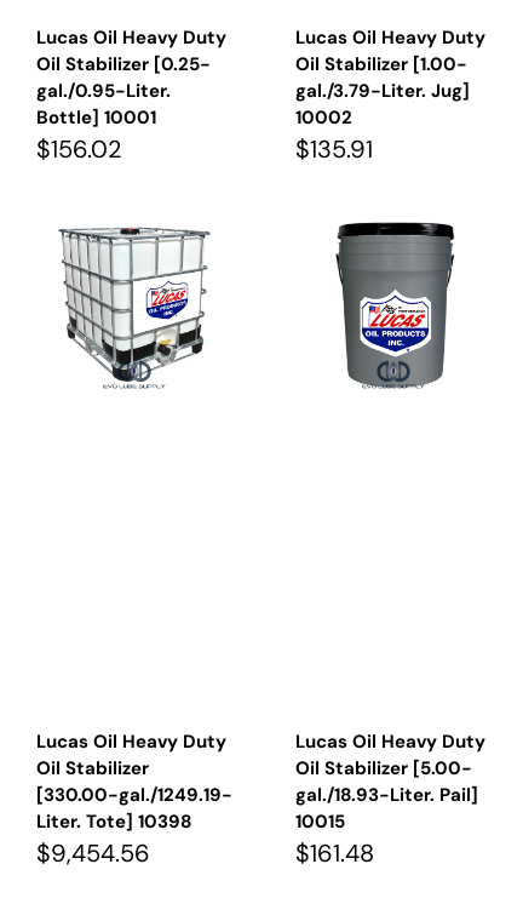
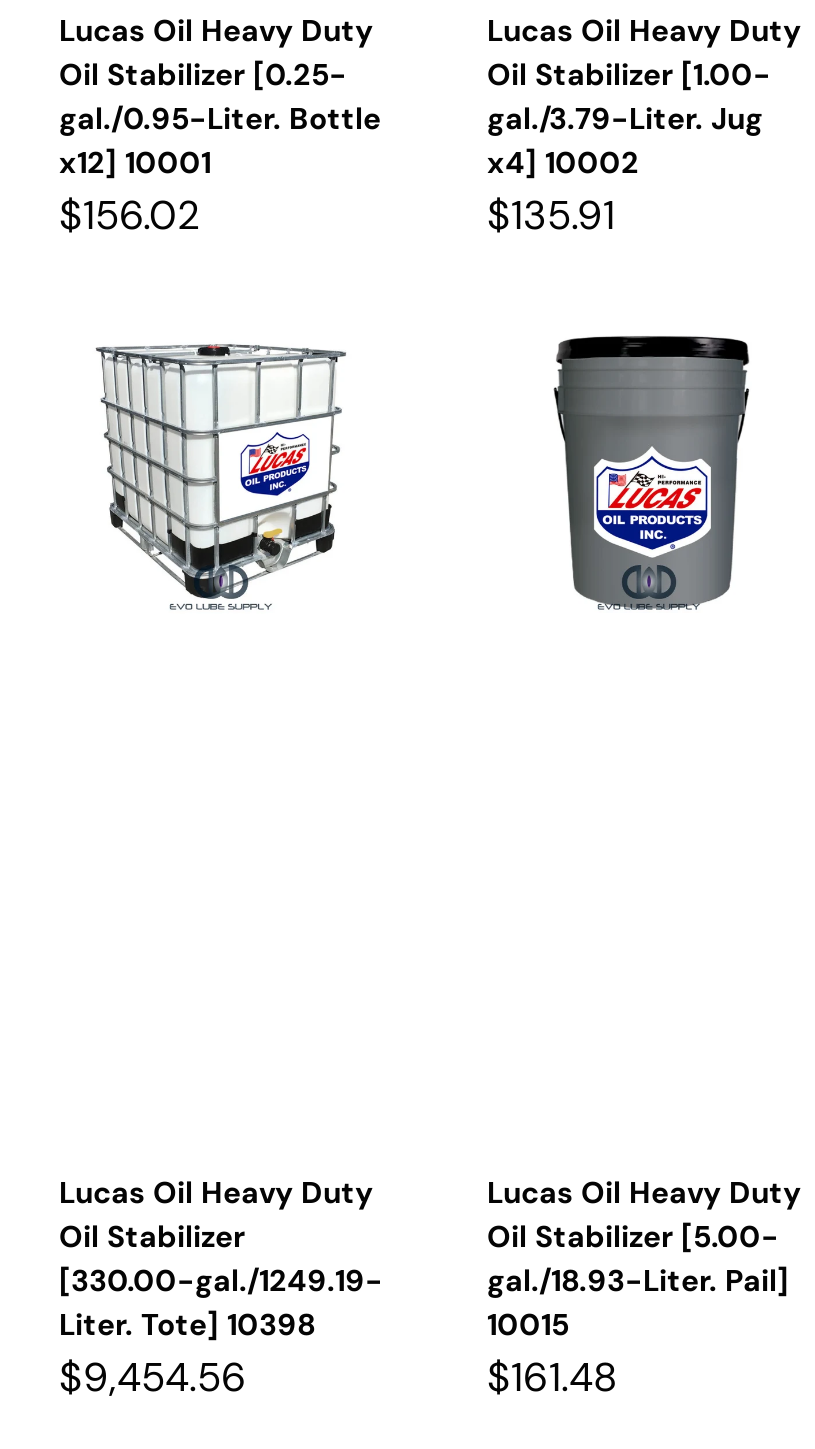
- gal./0.95-Liter.
- Bottle] 10001
+ gal./0.95-Liter. Bottle
+ x12] 10001

- gal./3.79-Liter. Jug]
- 10002
+ gal./3.79-Liter. Jug
+ x4] 10002
